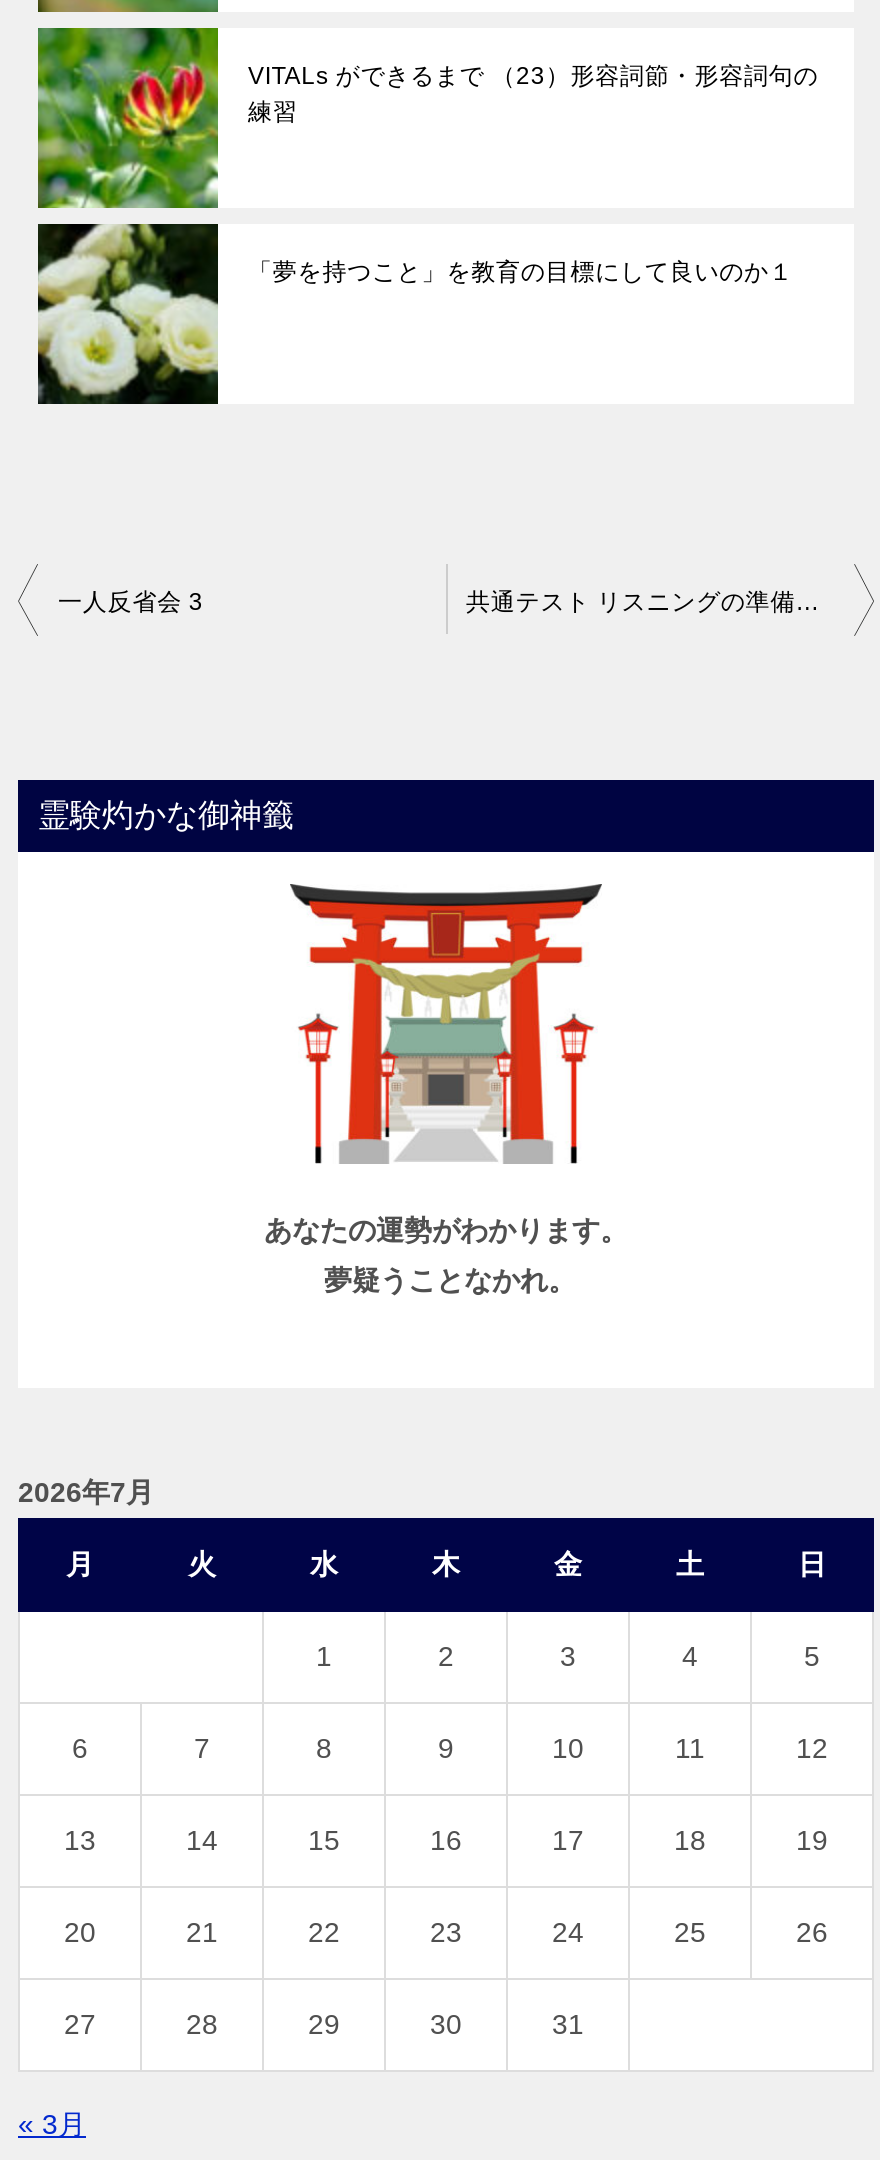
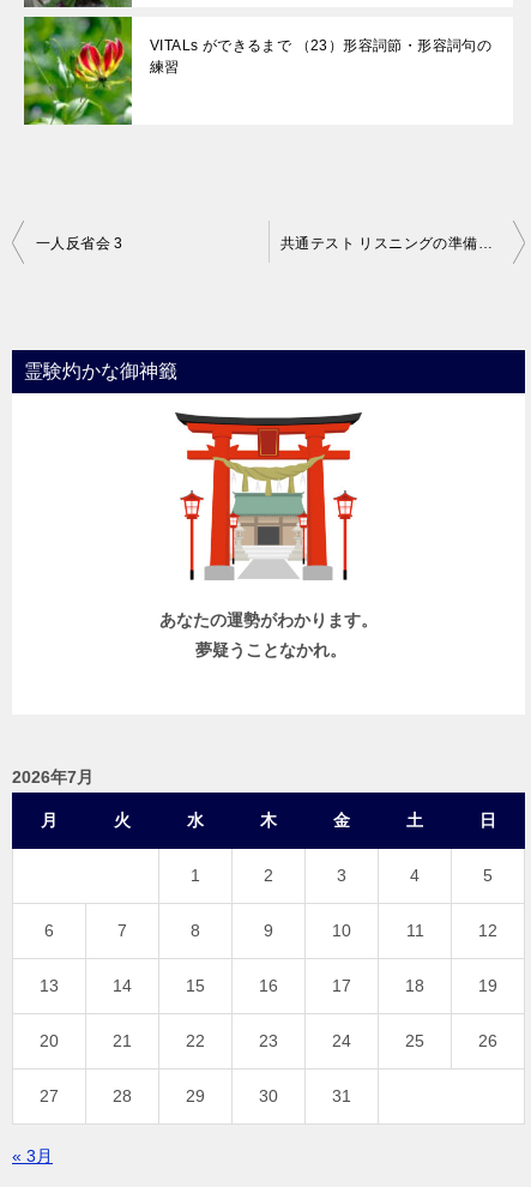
- [image]
- 「夢を持つこと」を教育の目標にして良いのか１
